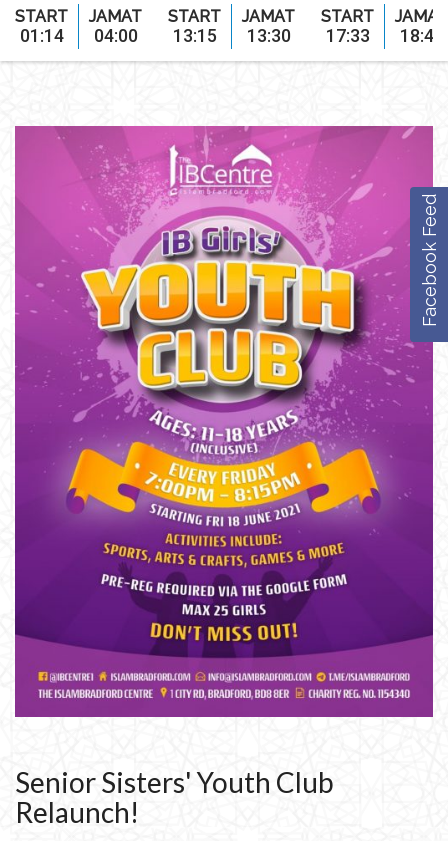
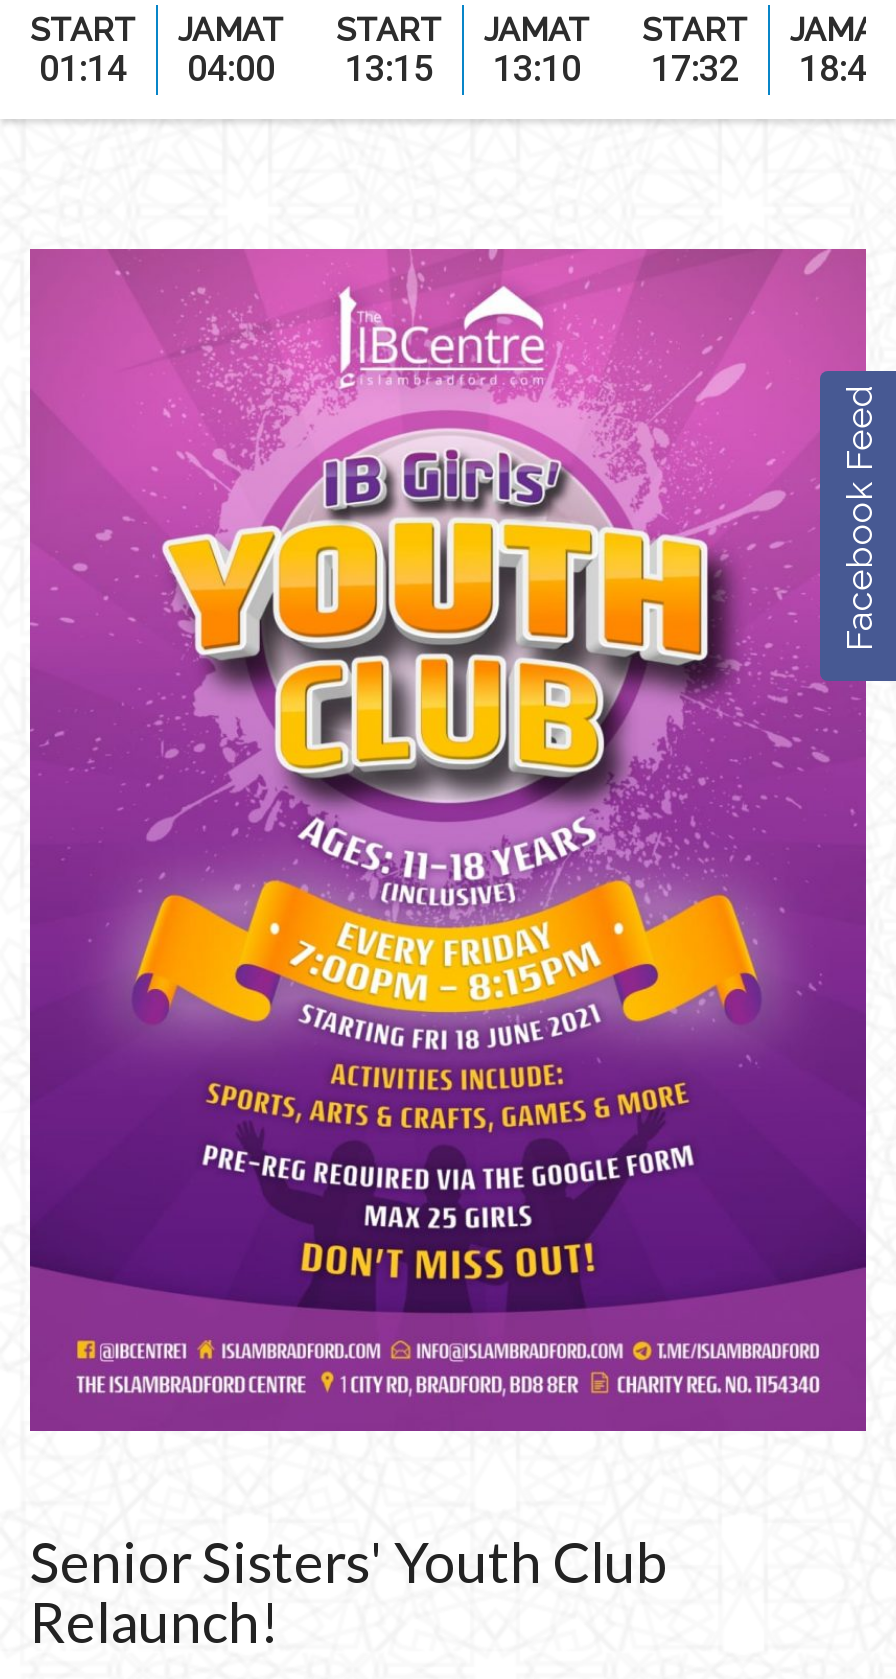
- 13:30
+ 13:10

- 17:33
+ 17:32
